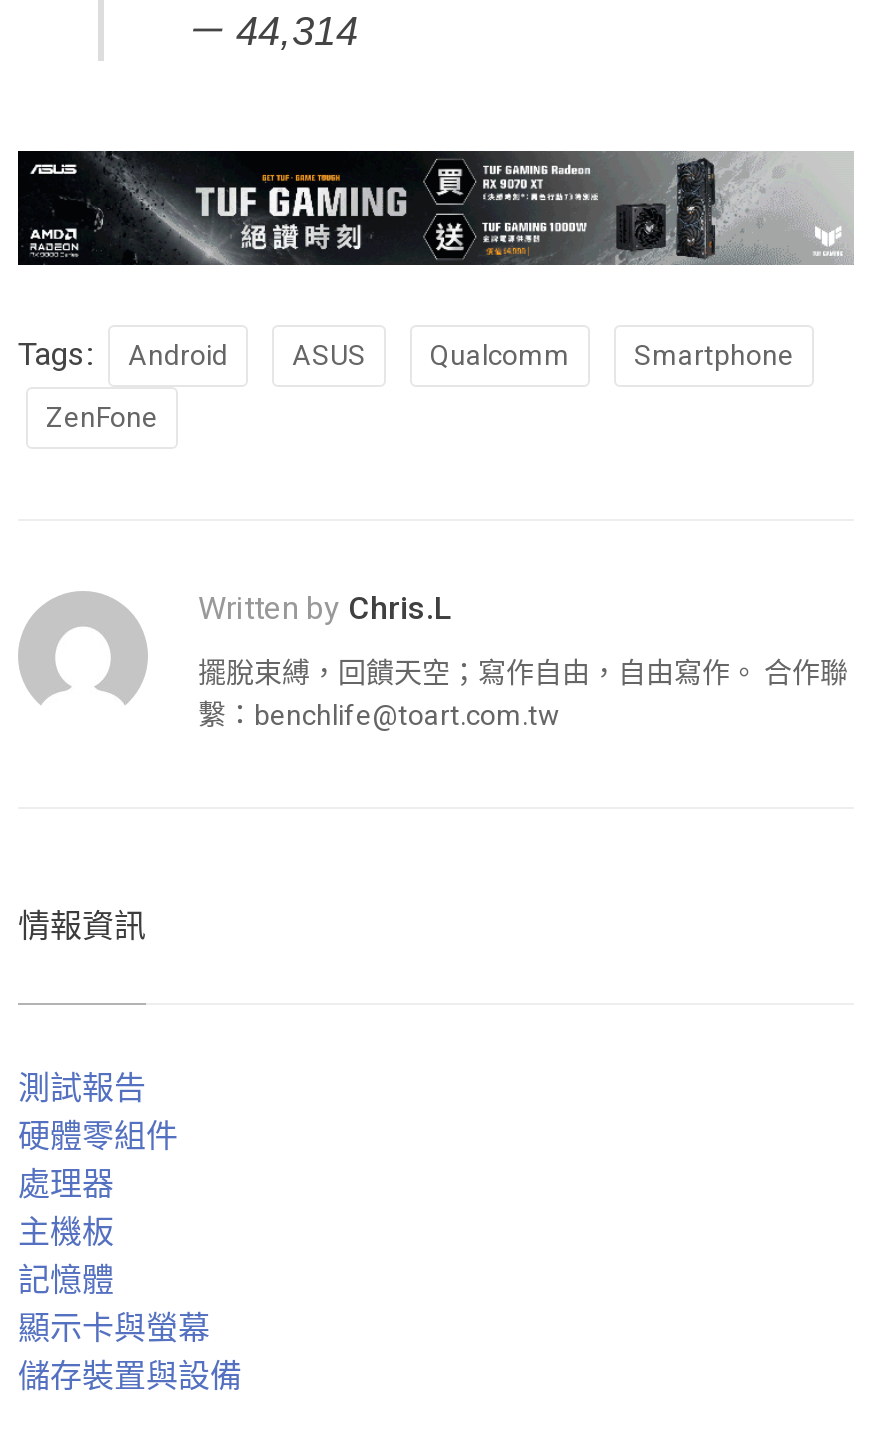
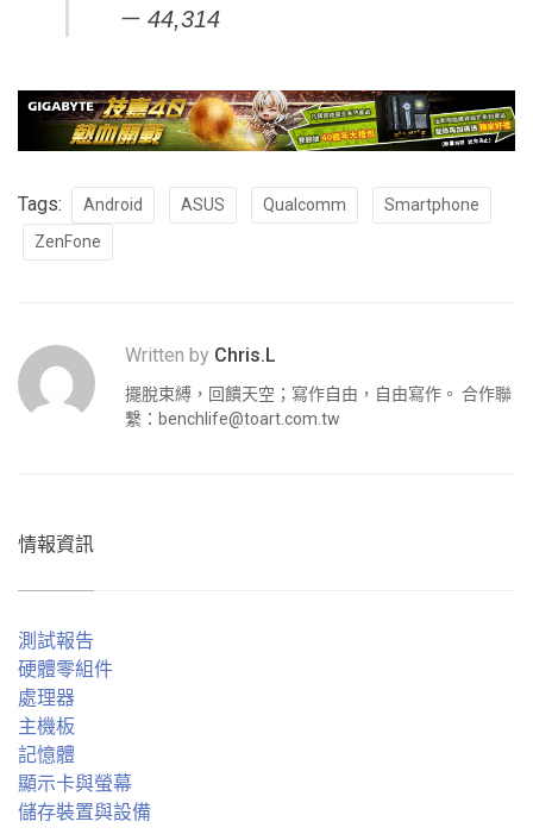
- [image]
+ [image]
